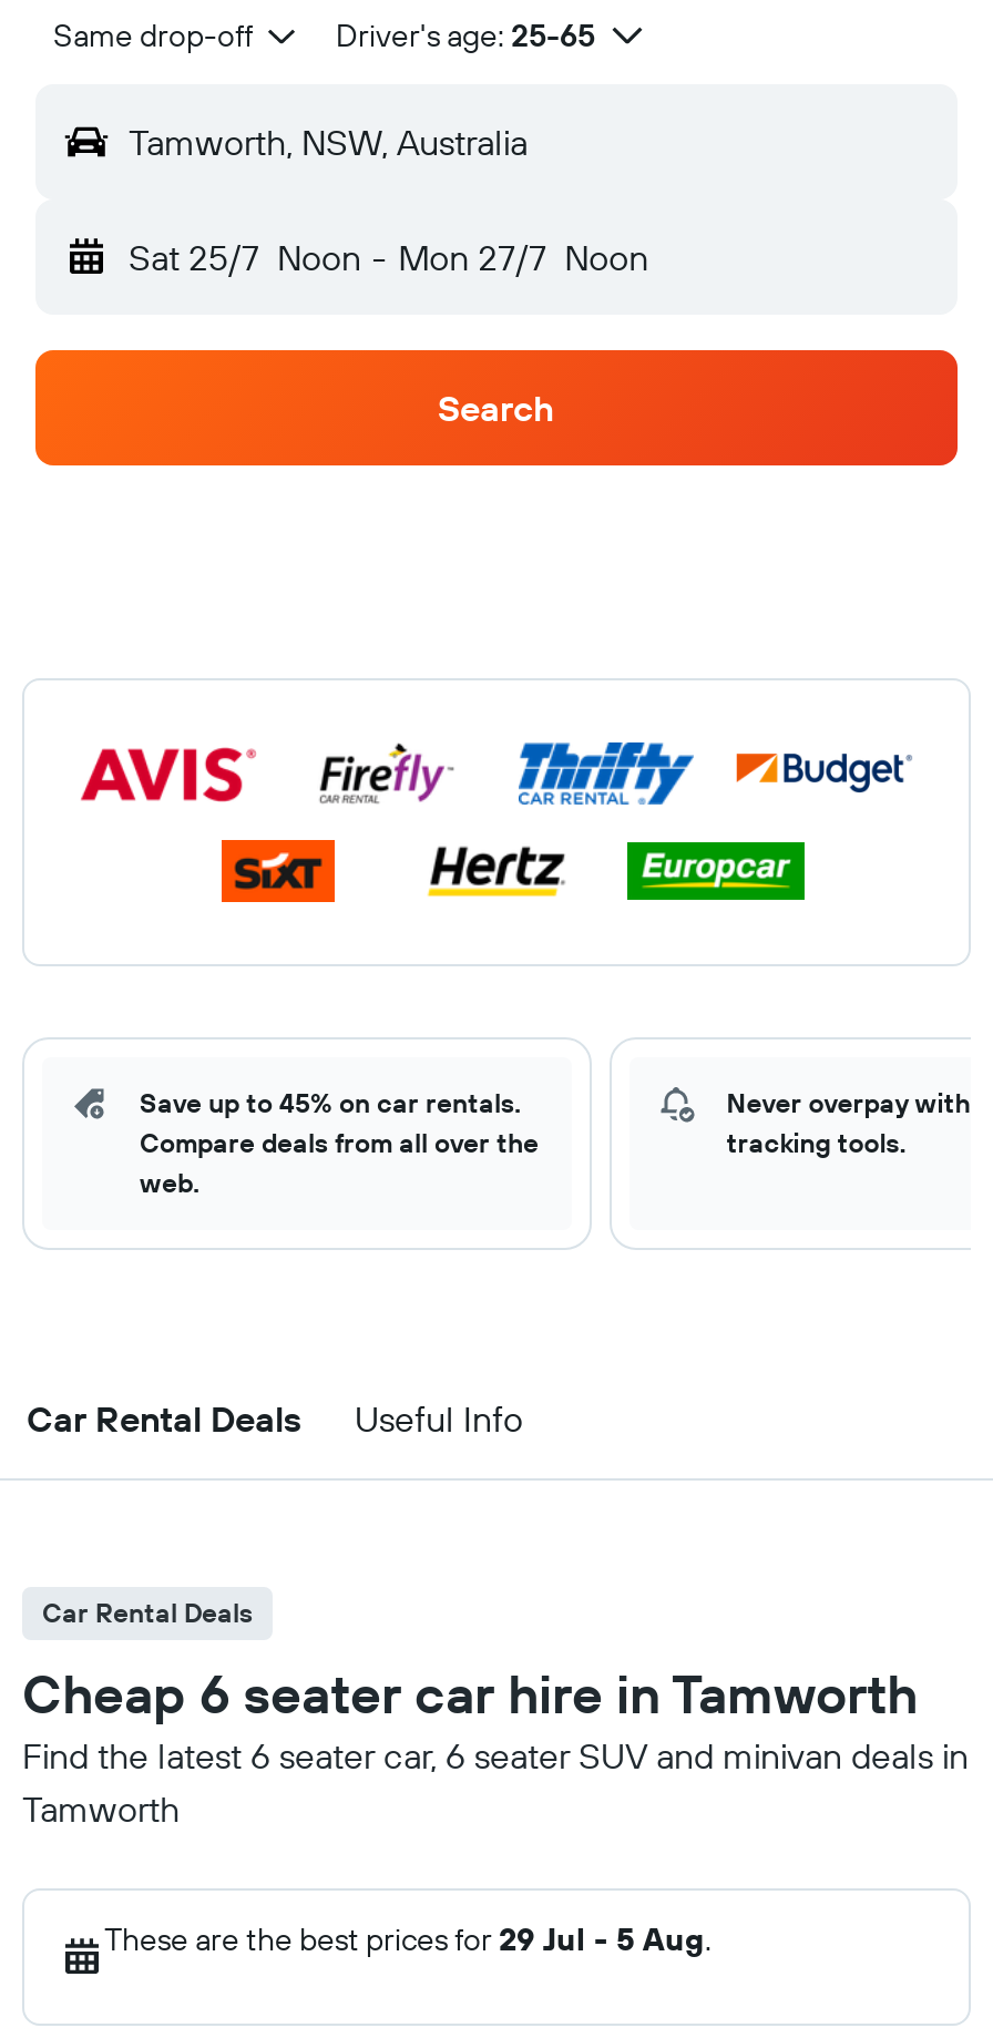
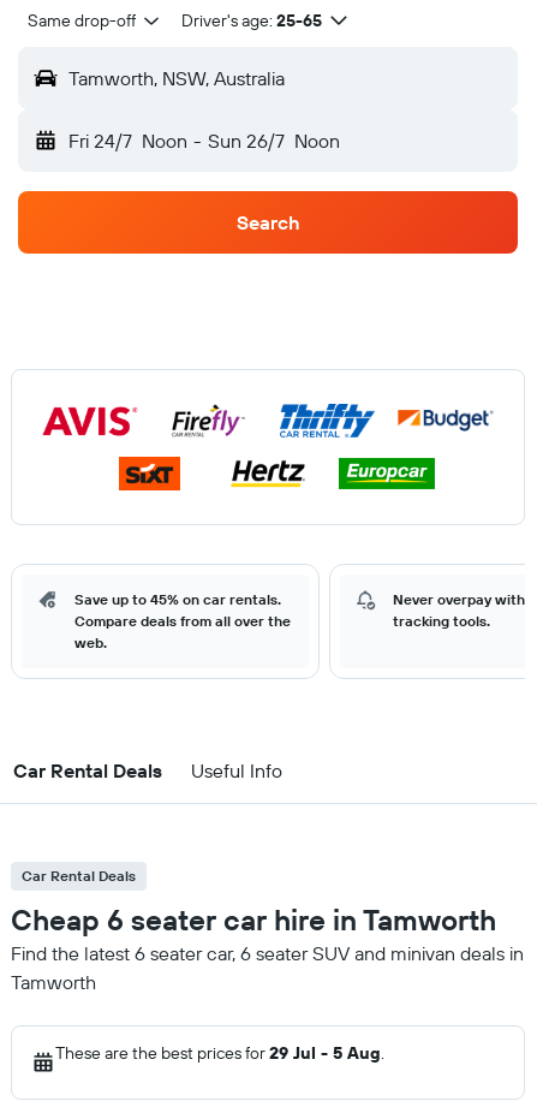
- Sat 25/7 Noon - Mon 27/7 Noon
+ Fri 24/7 Noon - Sun 26/7 Noon
